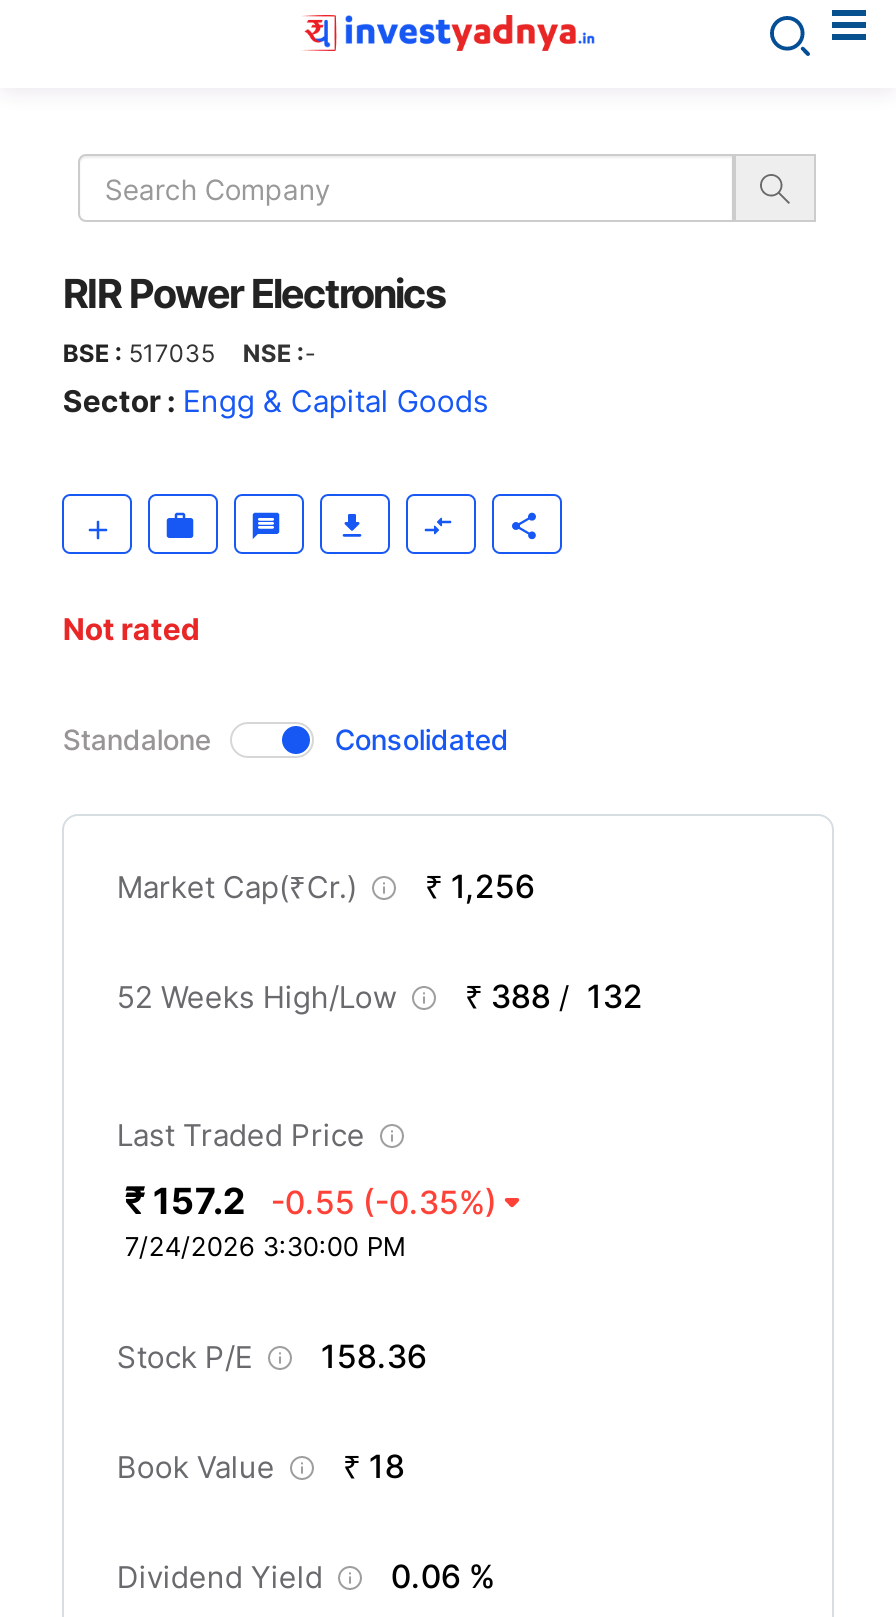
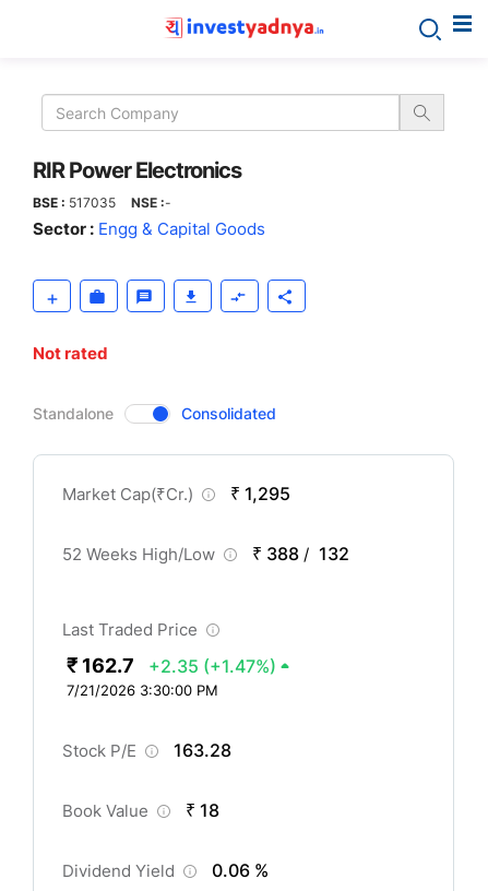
- Market Cap(₹Cr.) ₹ 1,256
+ Market Cap(₹Cr.) ₹ 1,295

- ₹ 157.2
+ ₹ 162.7

- -0.55 (-0.35%)
+ +2.35 (+1.47%)

- 7/24/2026 3:30:00 PM
+ 7/21/2026 3:30:00 PM

- Stock P/E 158.36
+ Stock P/E 163.28
